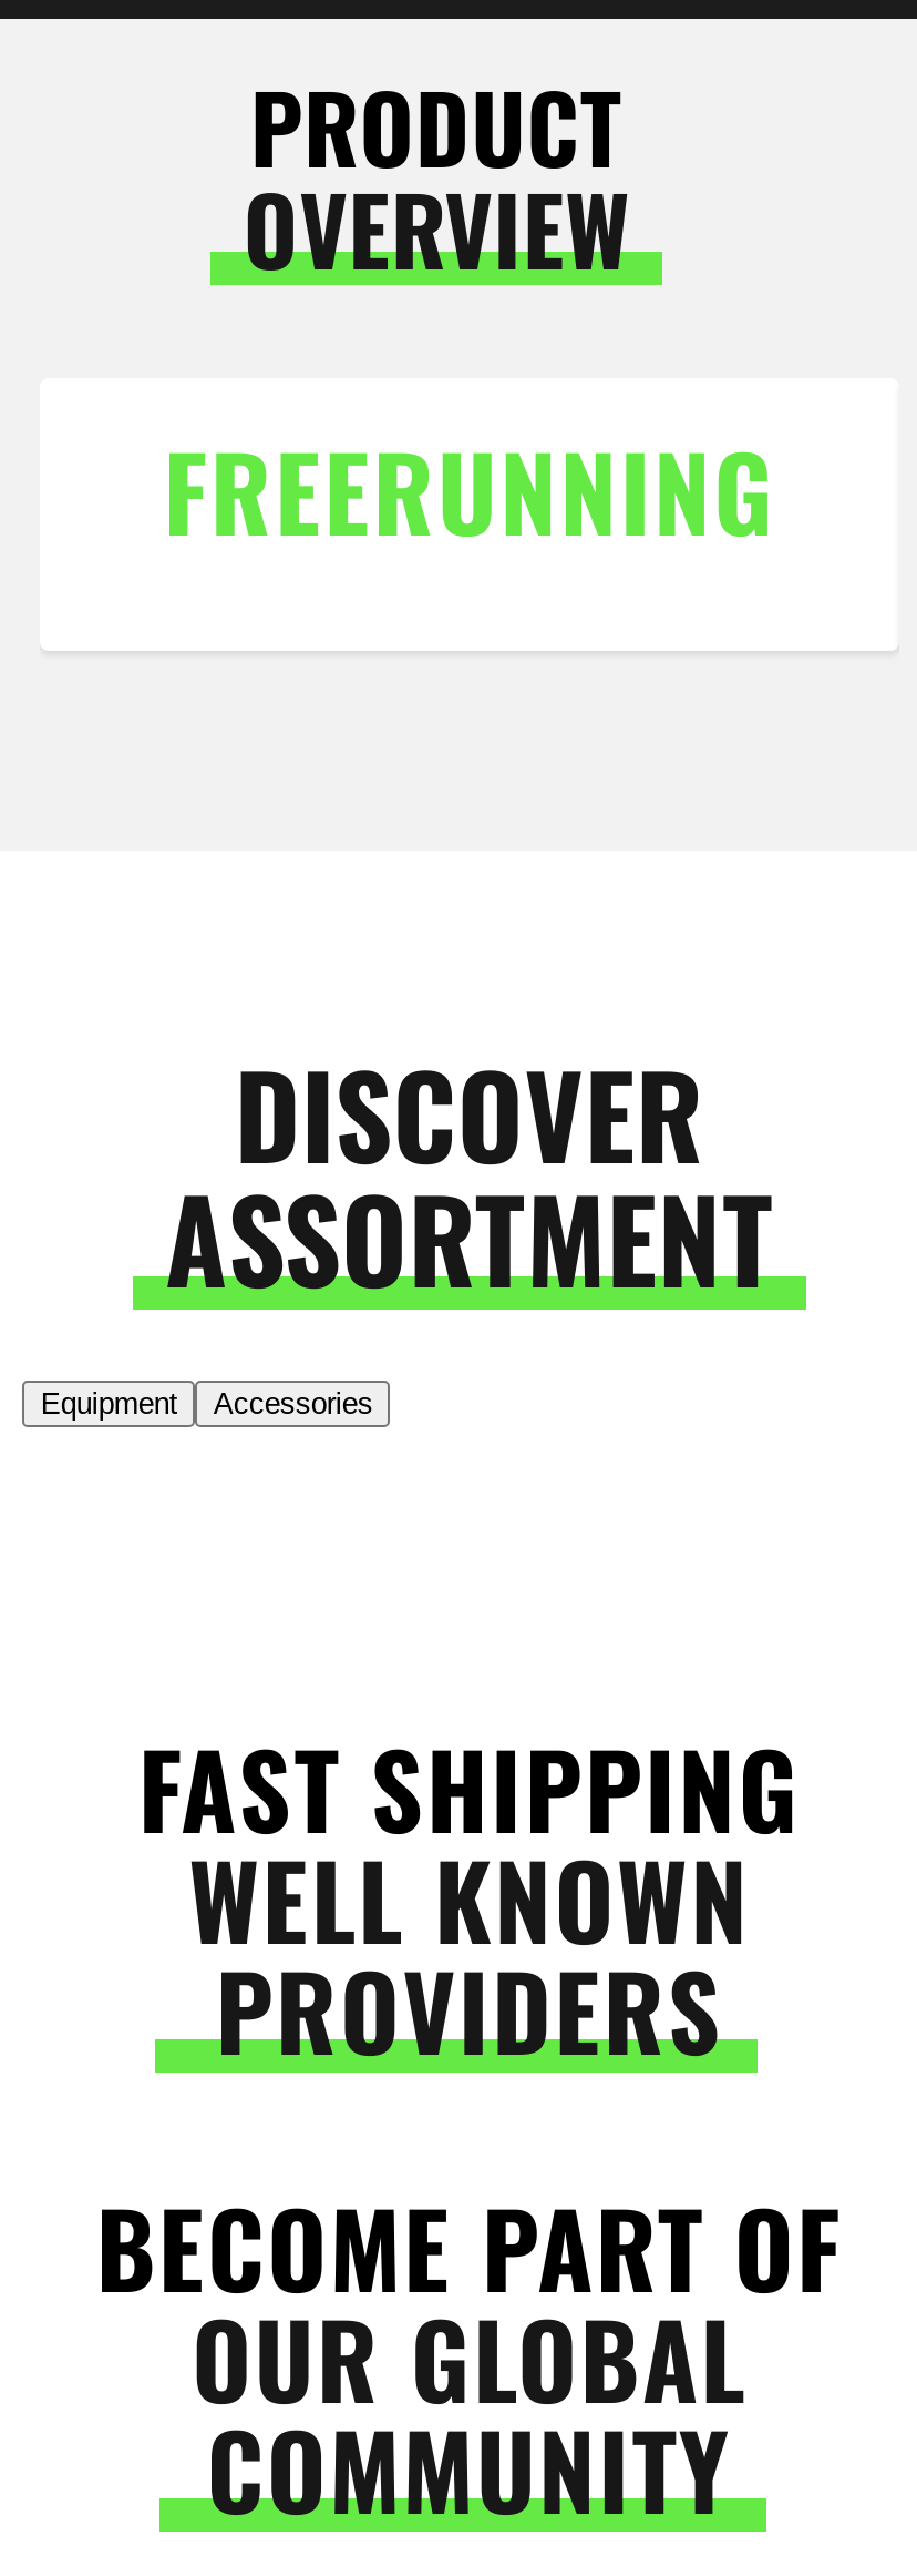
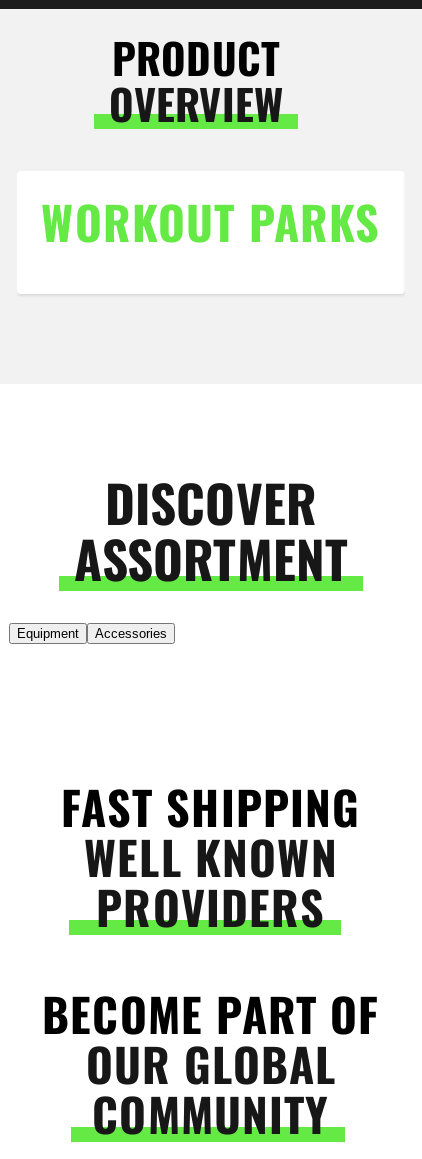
- FREERUNNING
+ WORKOUT PARKS
